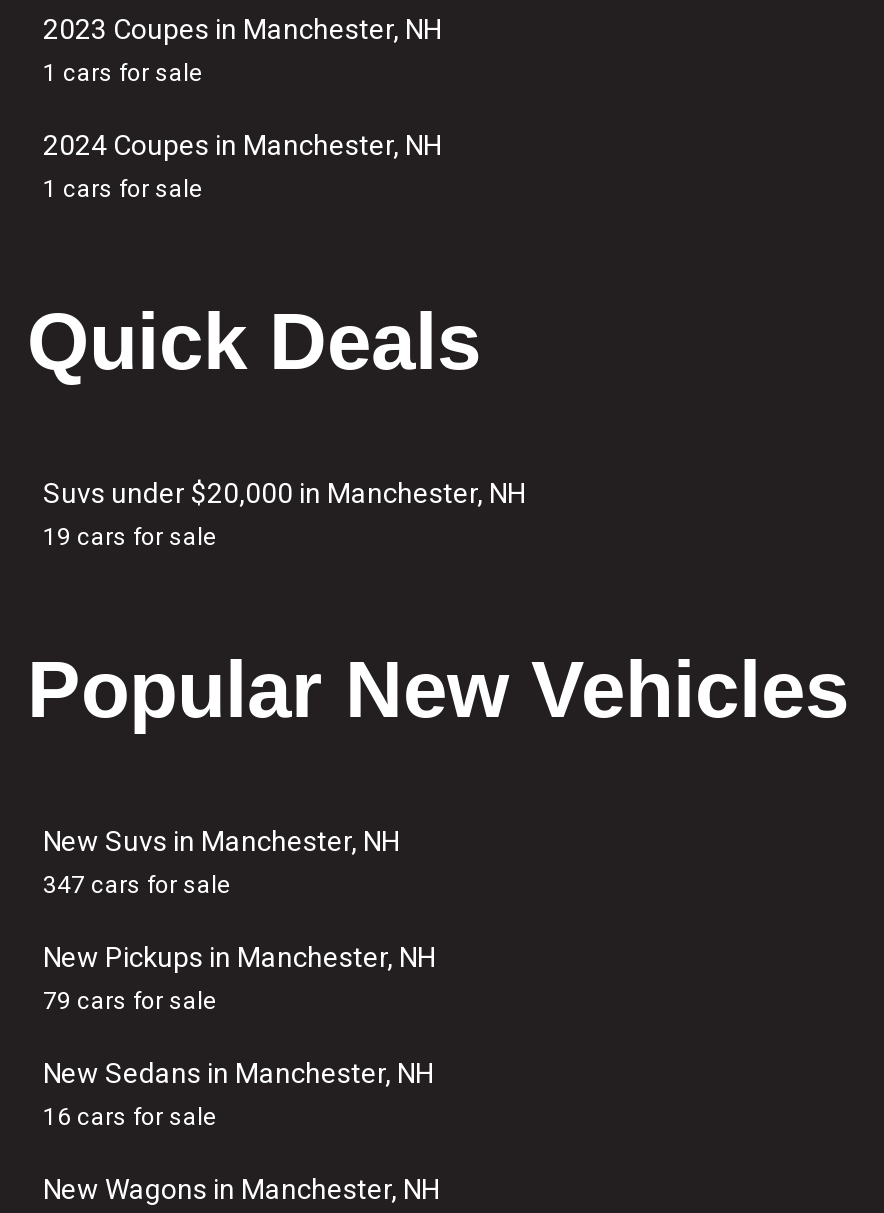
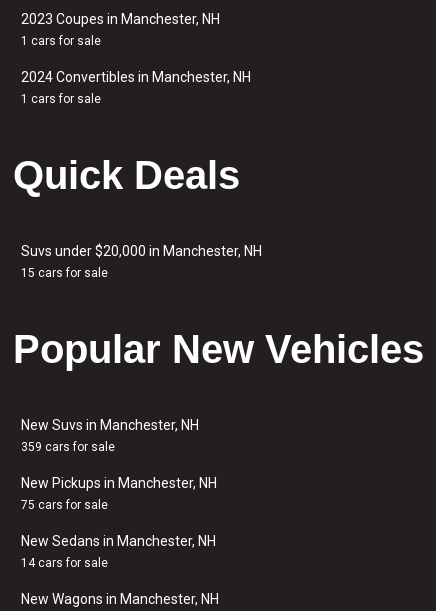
- 2024 Coupes in Manchester, NH
+ 2024 Convertibles in Manchester, NH

- 19 cars for sale
+ 15 cars for sale

- 347 cars for sale
+ 359 cars for sale

- 79 cars for sale
+ 75 cars for sale

- 16 cars for sale
+ 14 cars for sale
